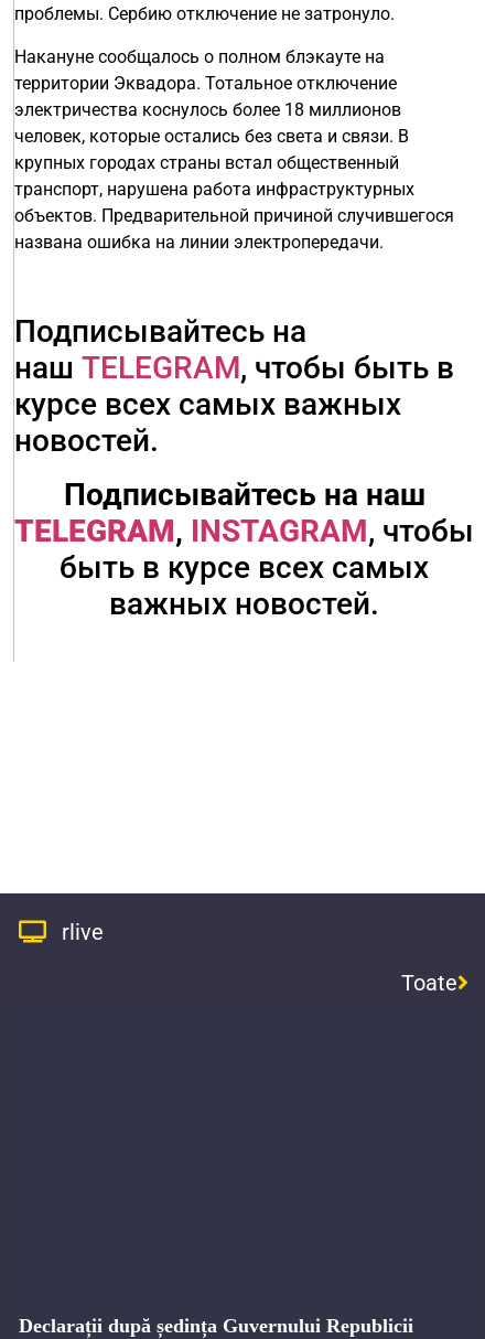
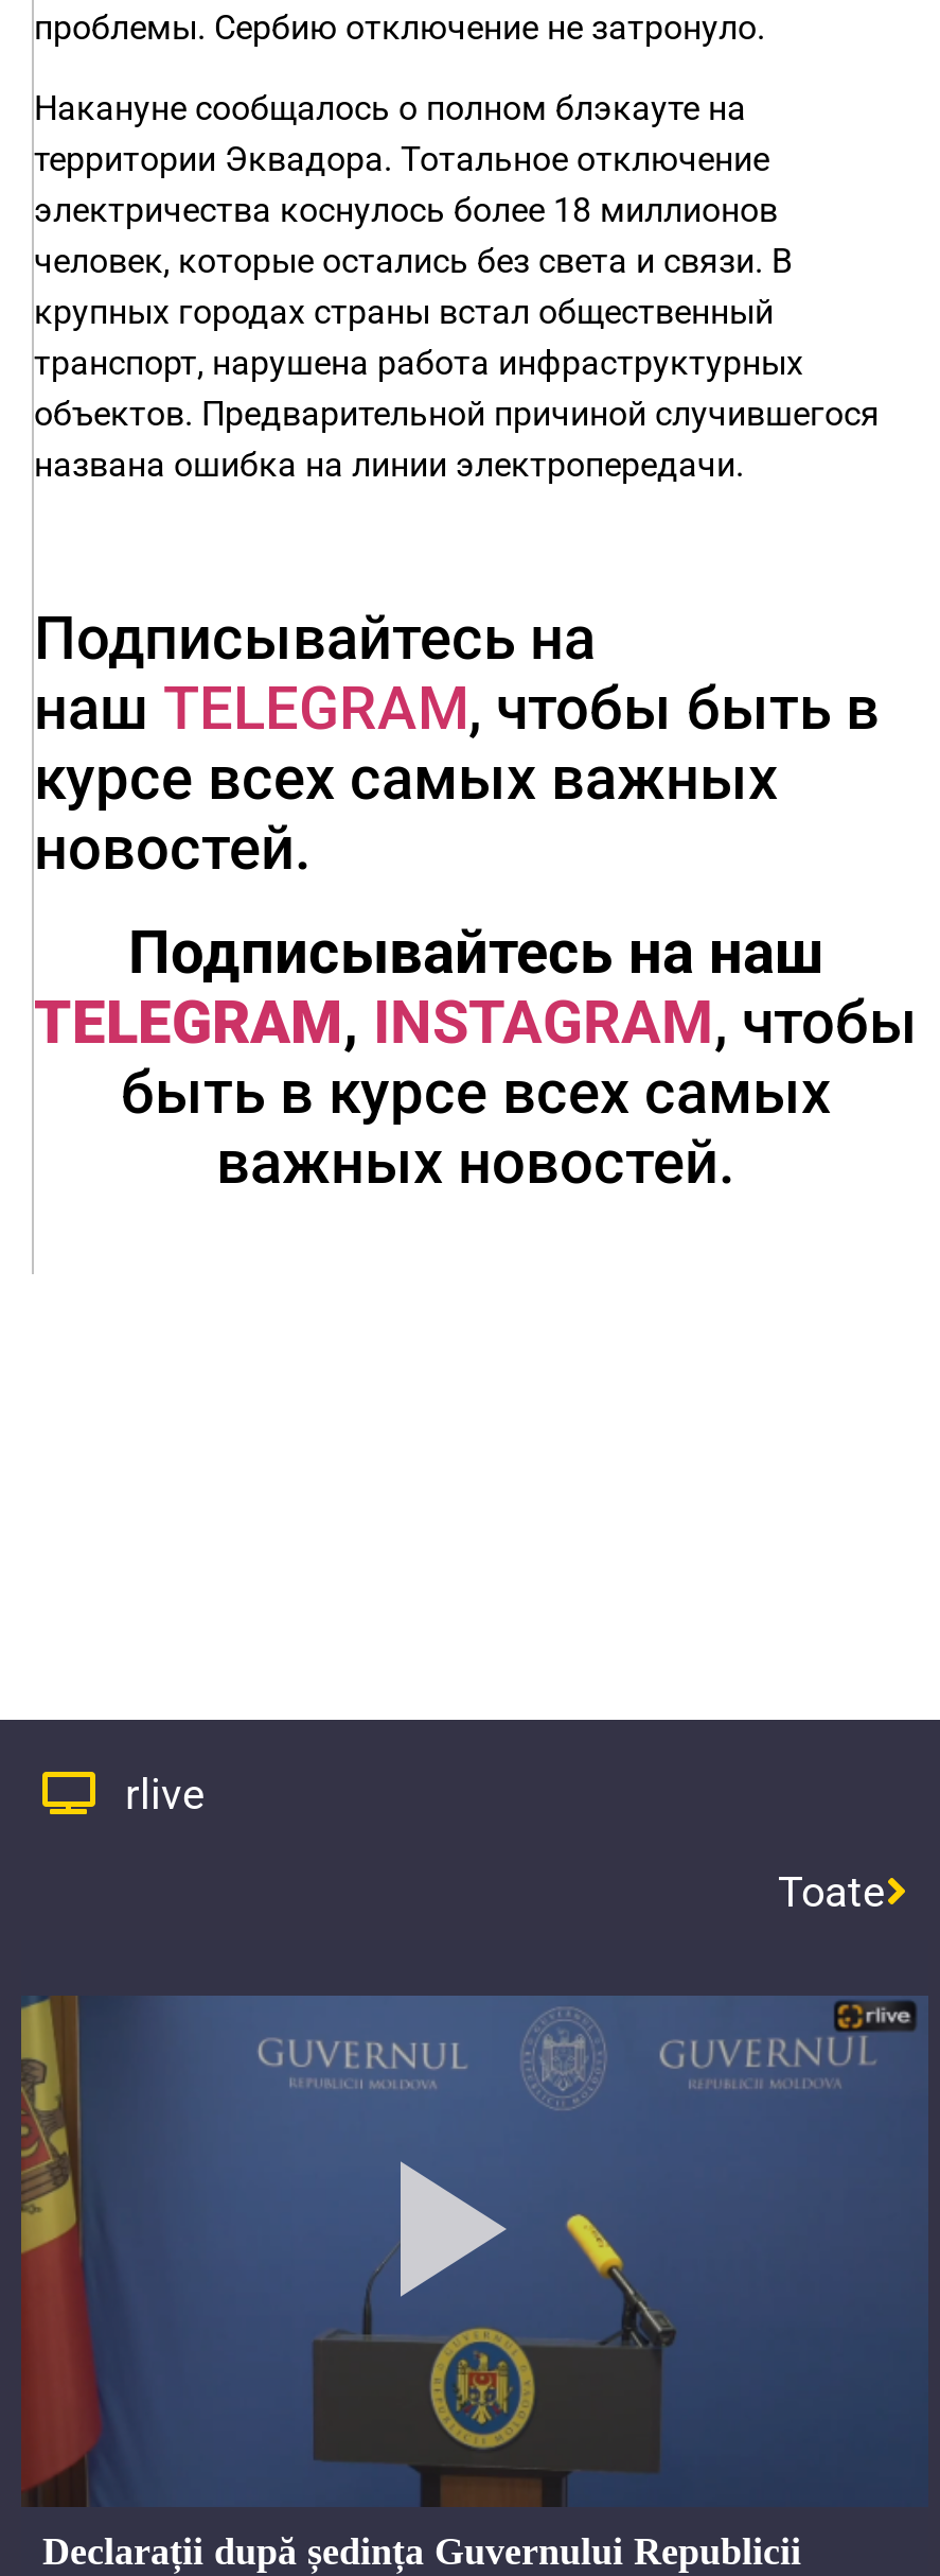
+ [image]
